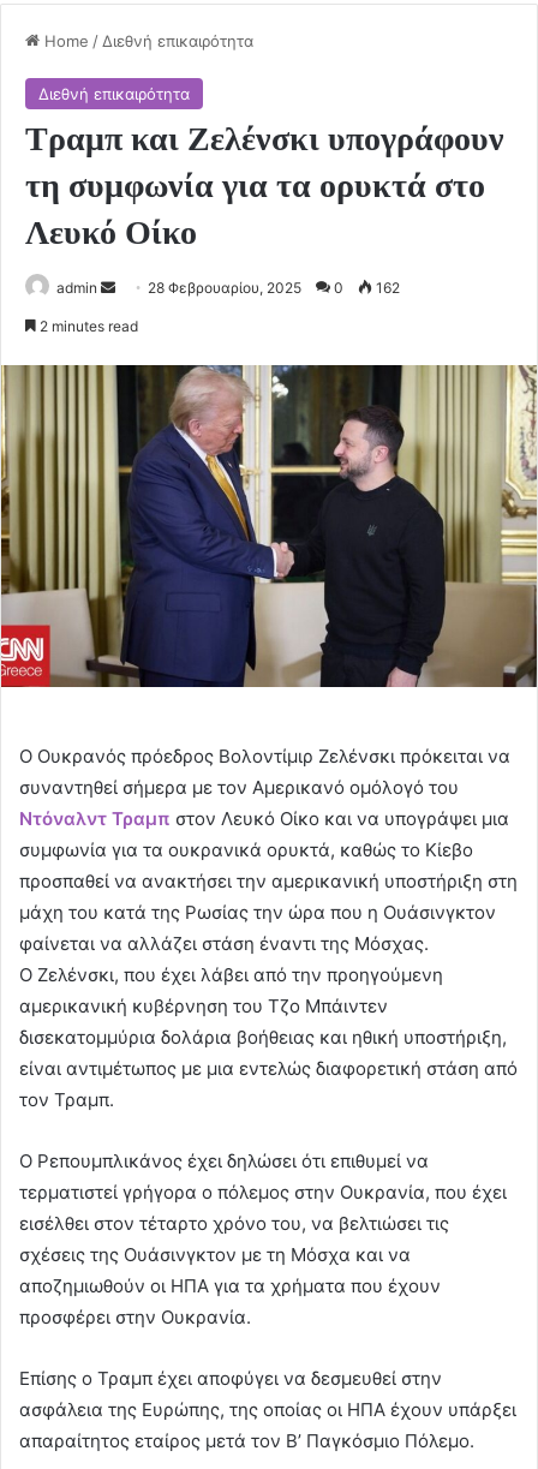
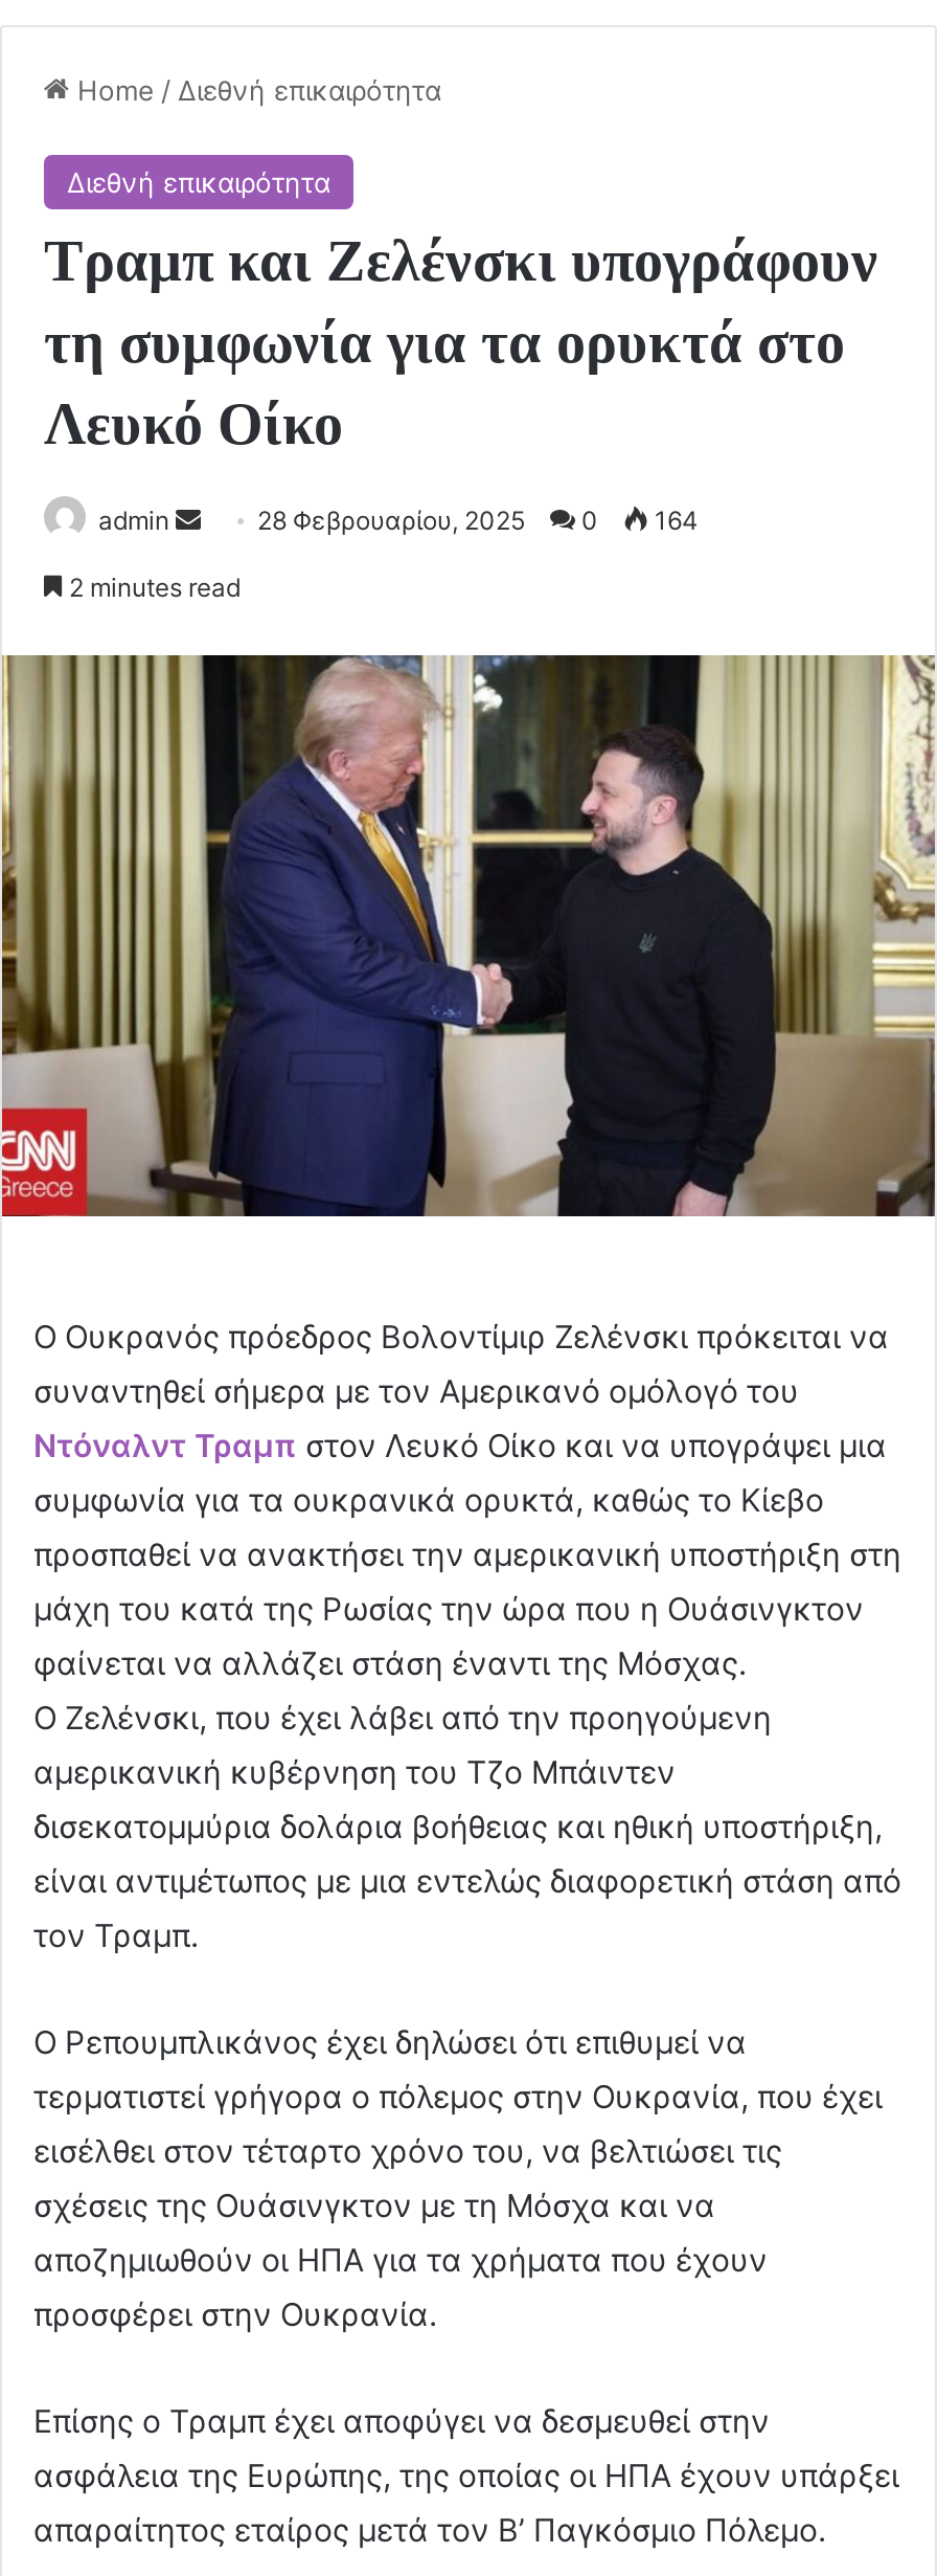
- 162
+ 164
